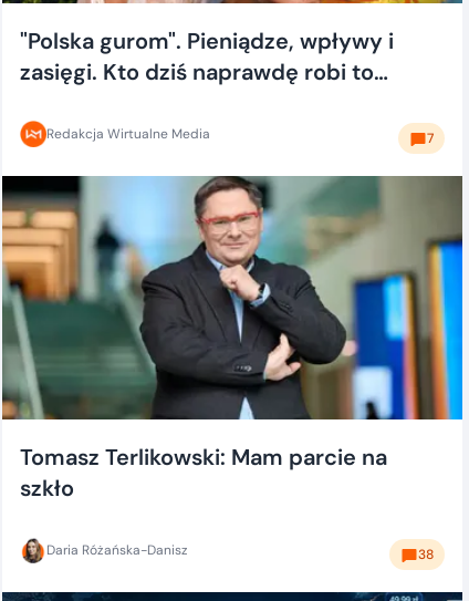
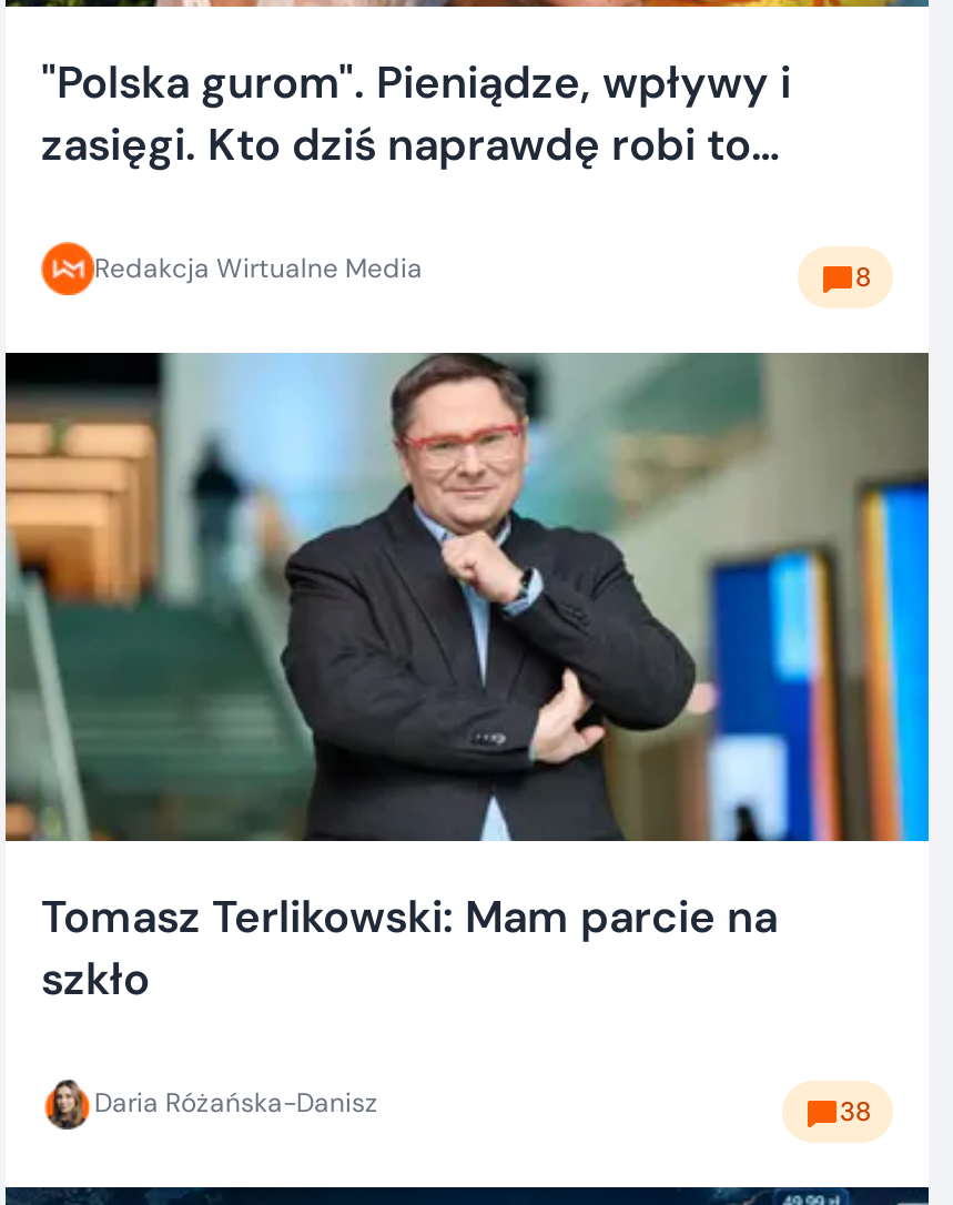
- 7
+ 8
